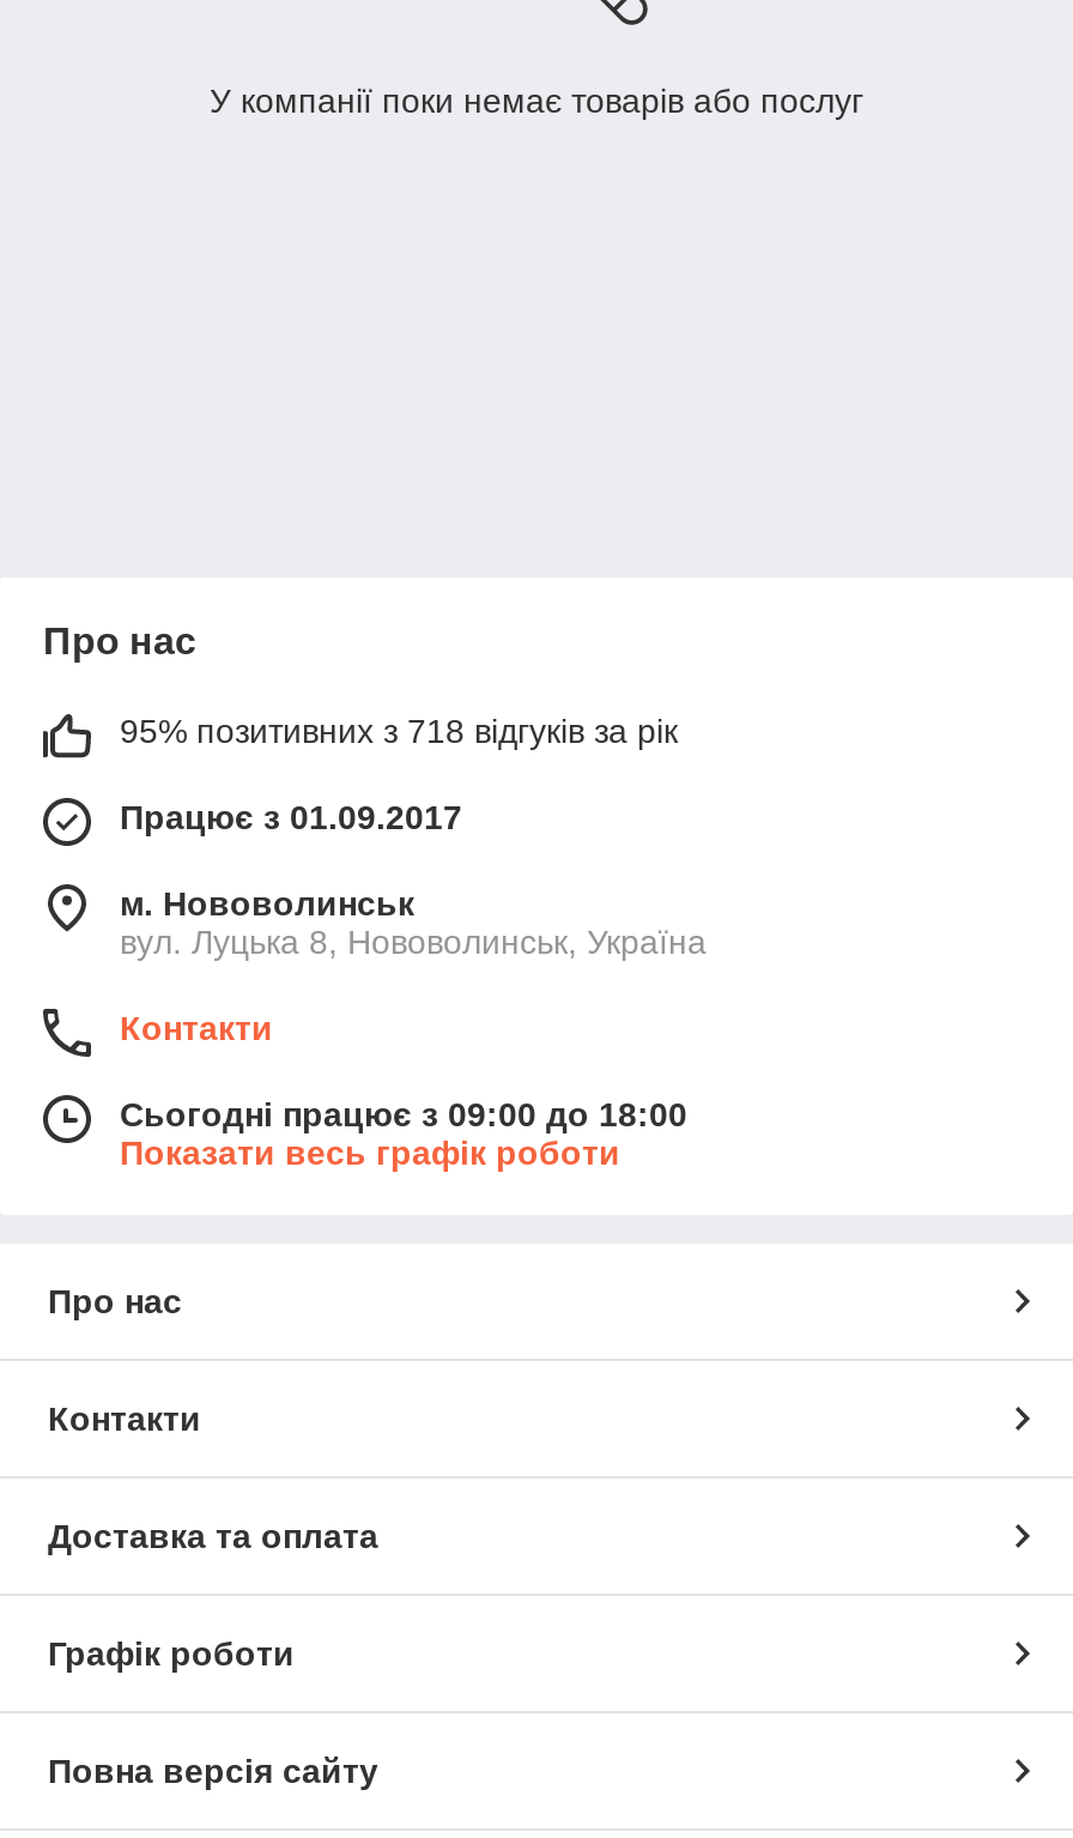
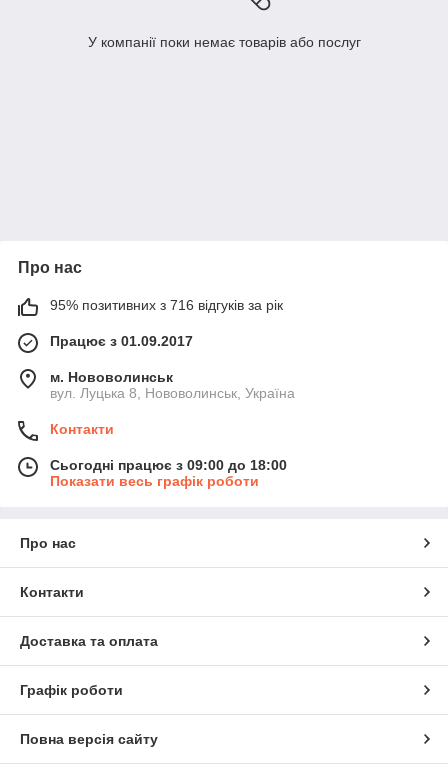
- 95% позитивних з 718 відгуків за рік
+ 95% позитивних з 716 відгуків за рік
